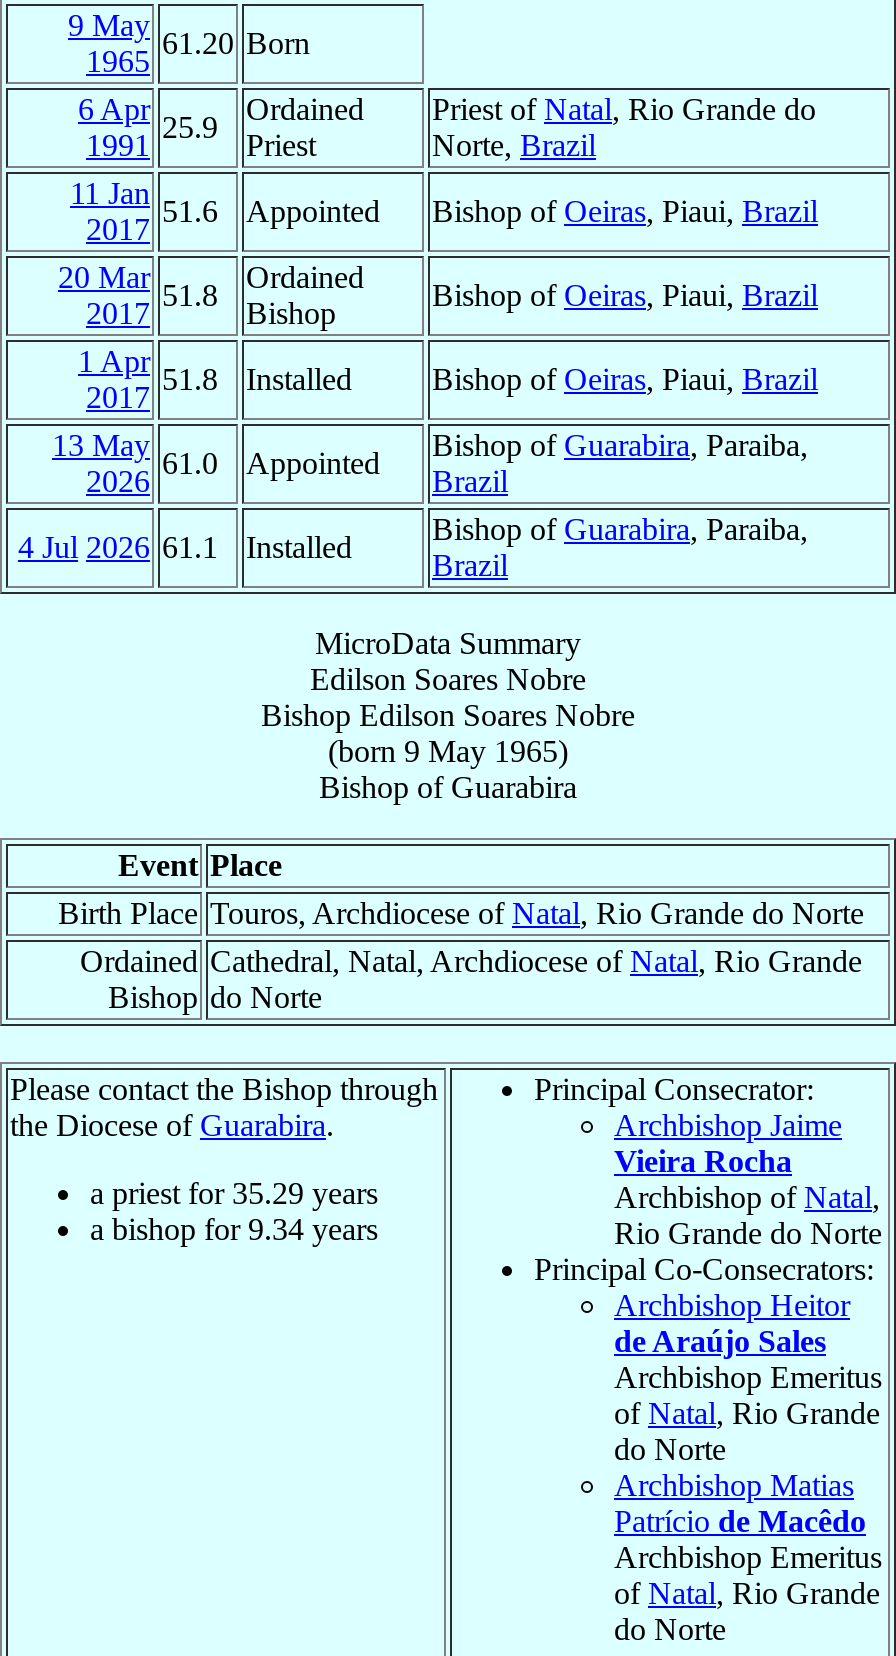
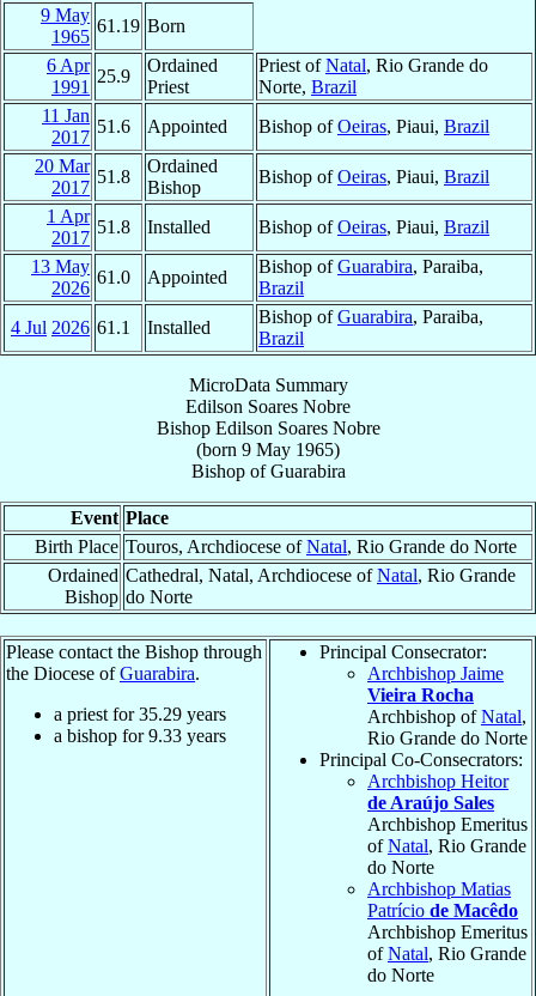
- 61.20 Born
+ 61.19 Born

- a bishop for 9.34 years
+ a bishop for 9.33 years
